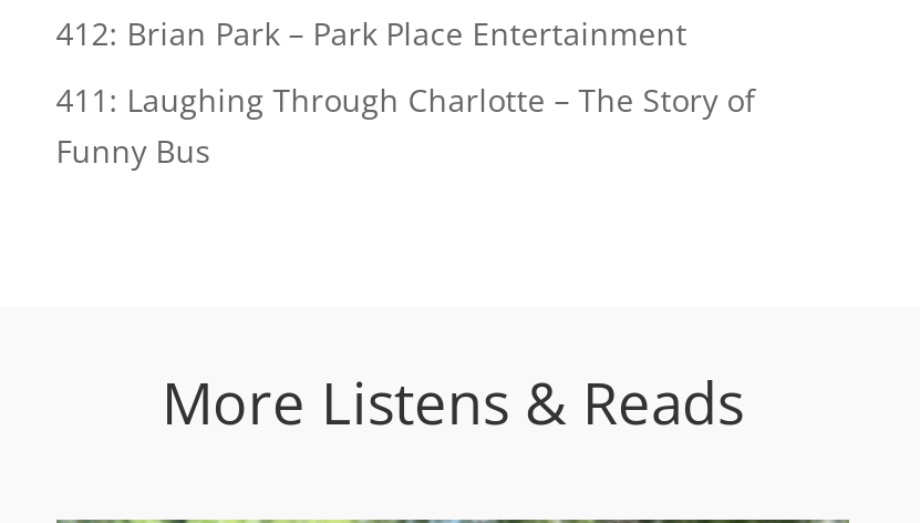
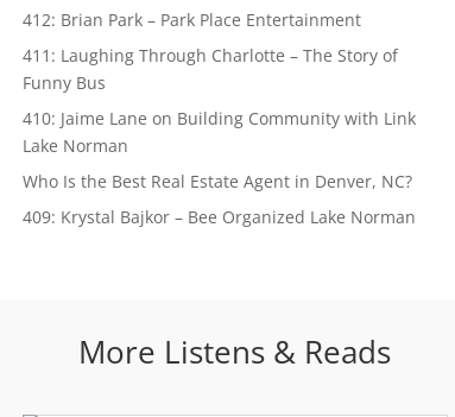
+ 410: Jaime Lane on Building Community with Link
+ Lake Norman
+ Who Is the Best Real Estate Agent in Denver, NC?
+ 409: Krystal Bajkor – Bee Organized Lake Norman
